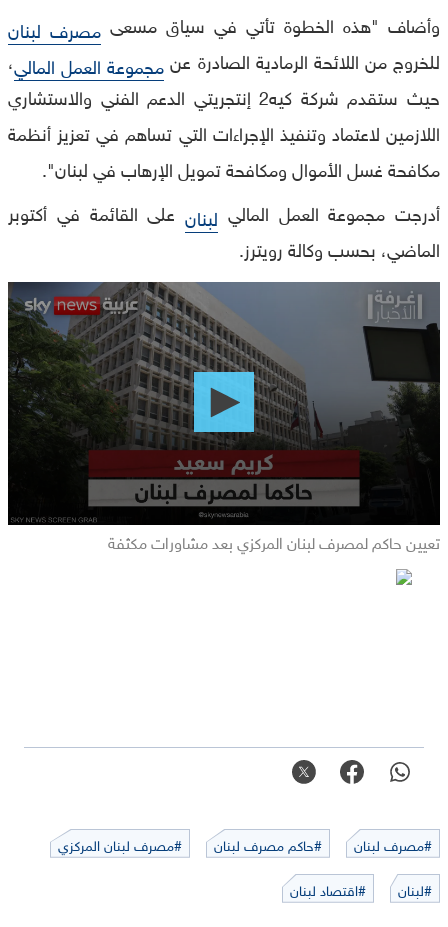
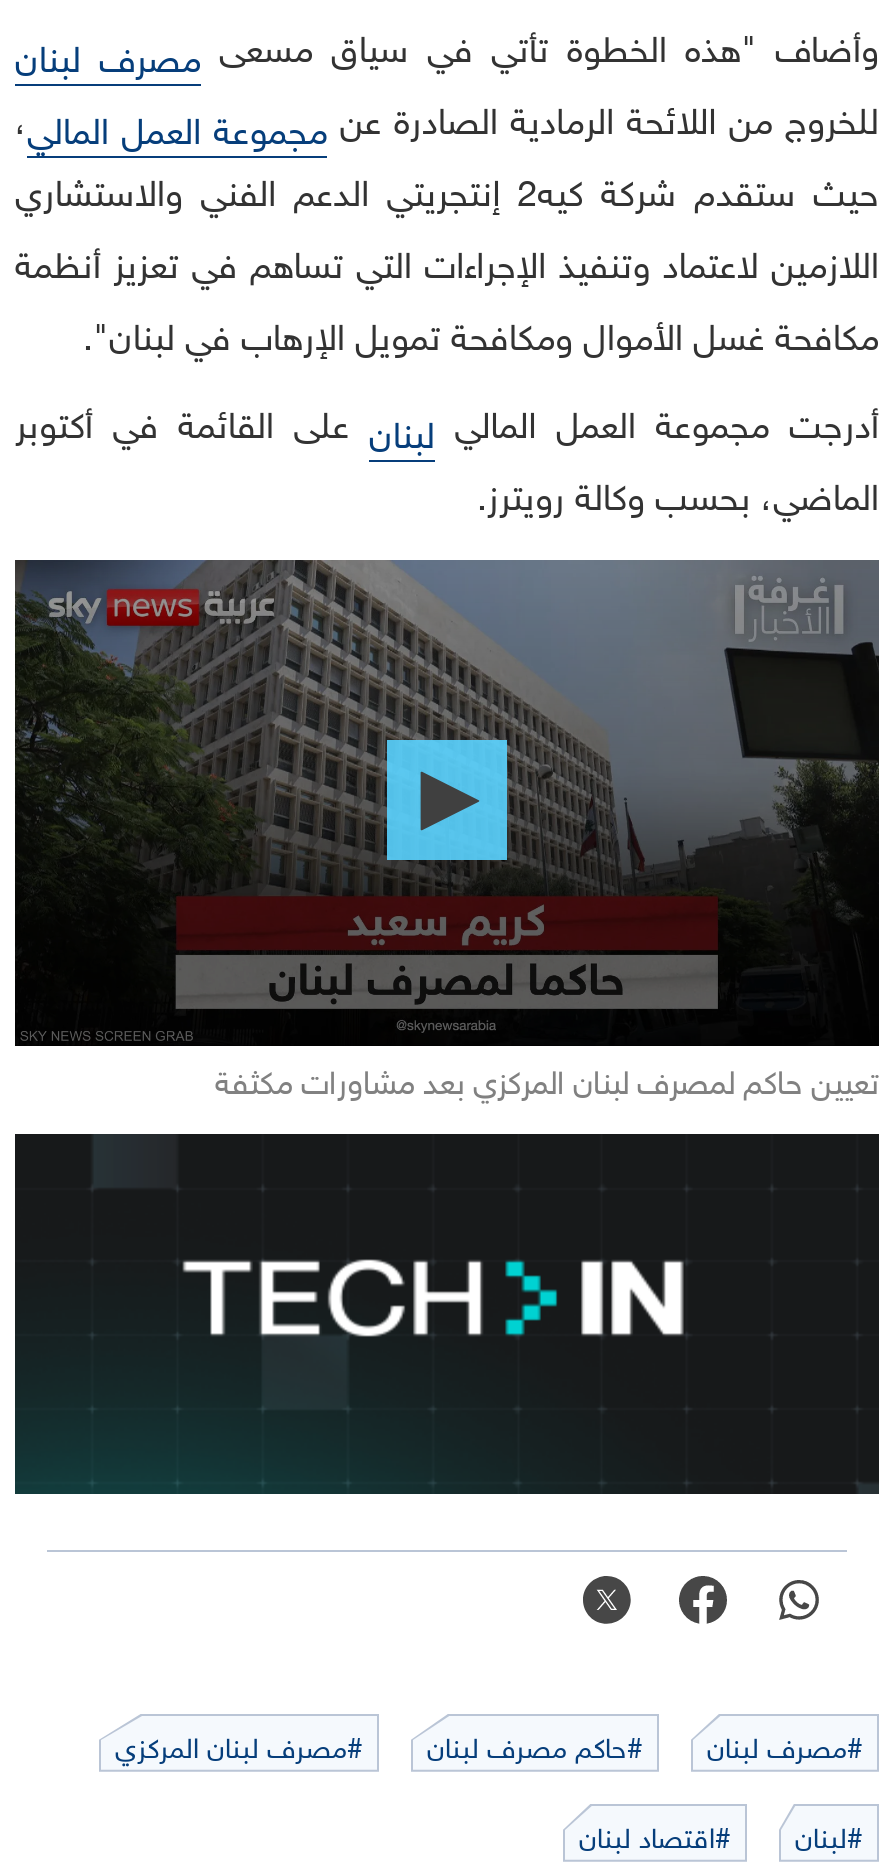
+ [image]
